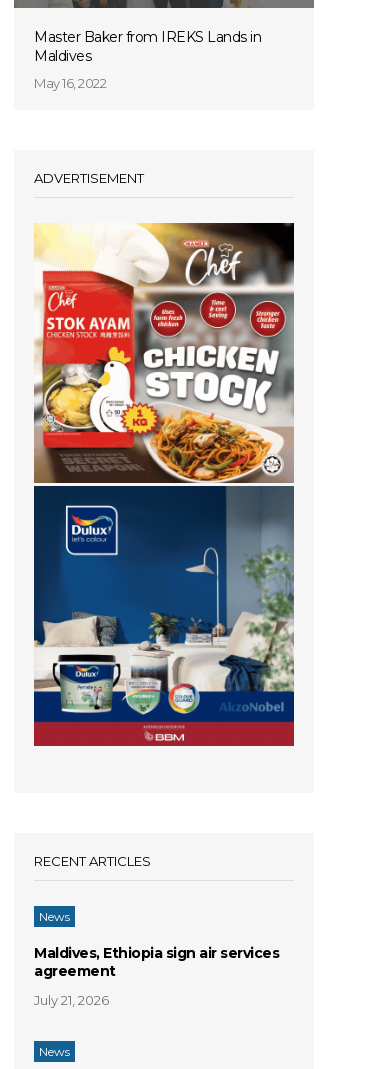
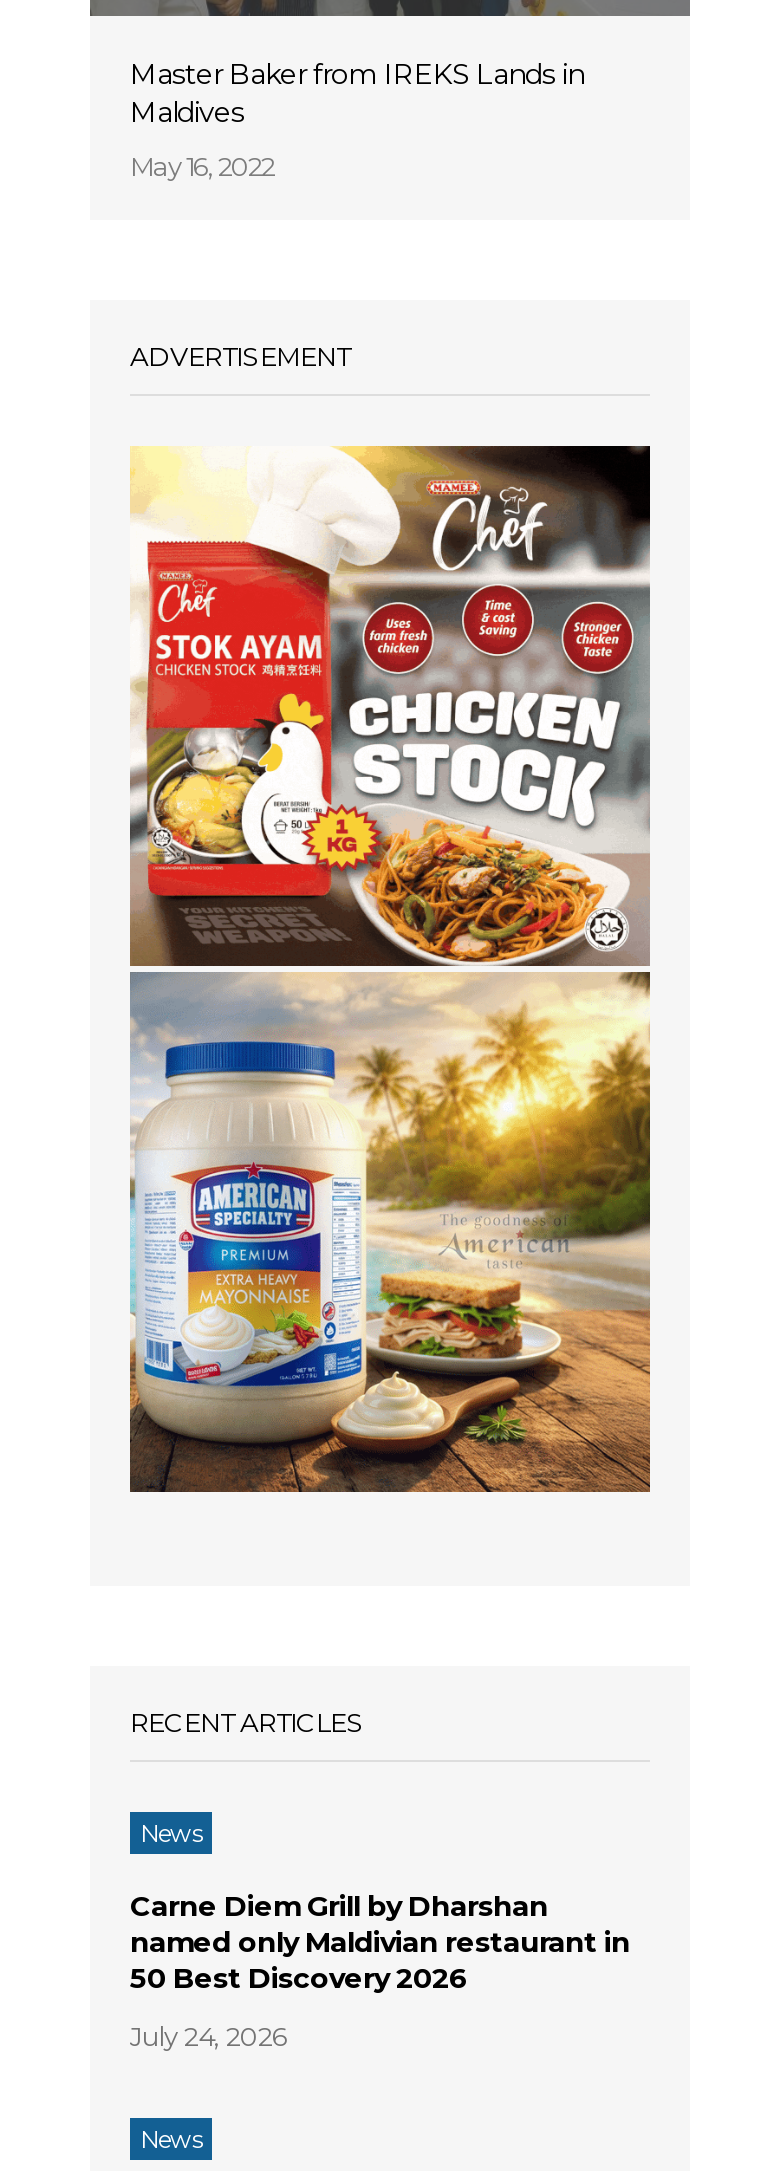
- [image]
+ [image]

- Maldives, Ethiopia sign air services
- agreement
+ Carne Diem Grill by Dharshan
+ named only Maldivian restaurant in
+ 50 Best Discovery 2026

- July 21, 2026
+ July 24, 2026
